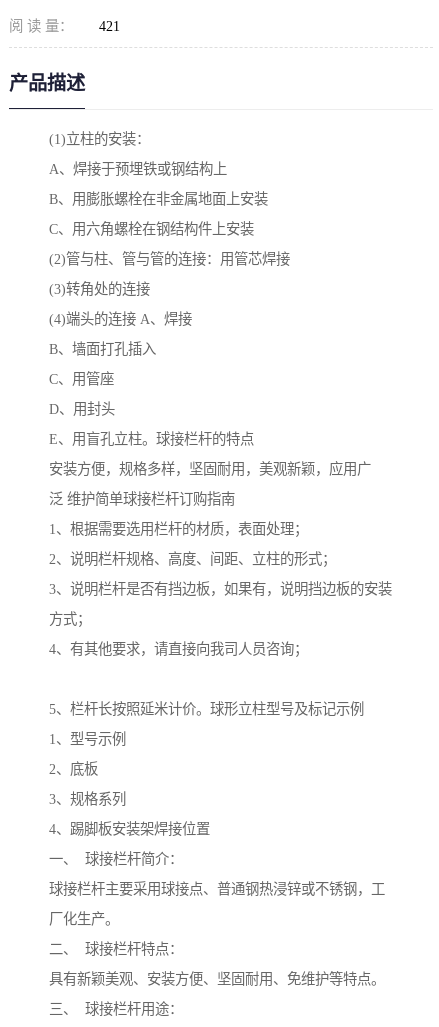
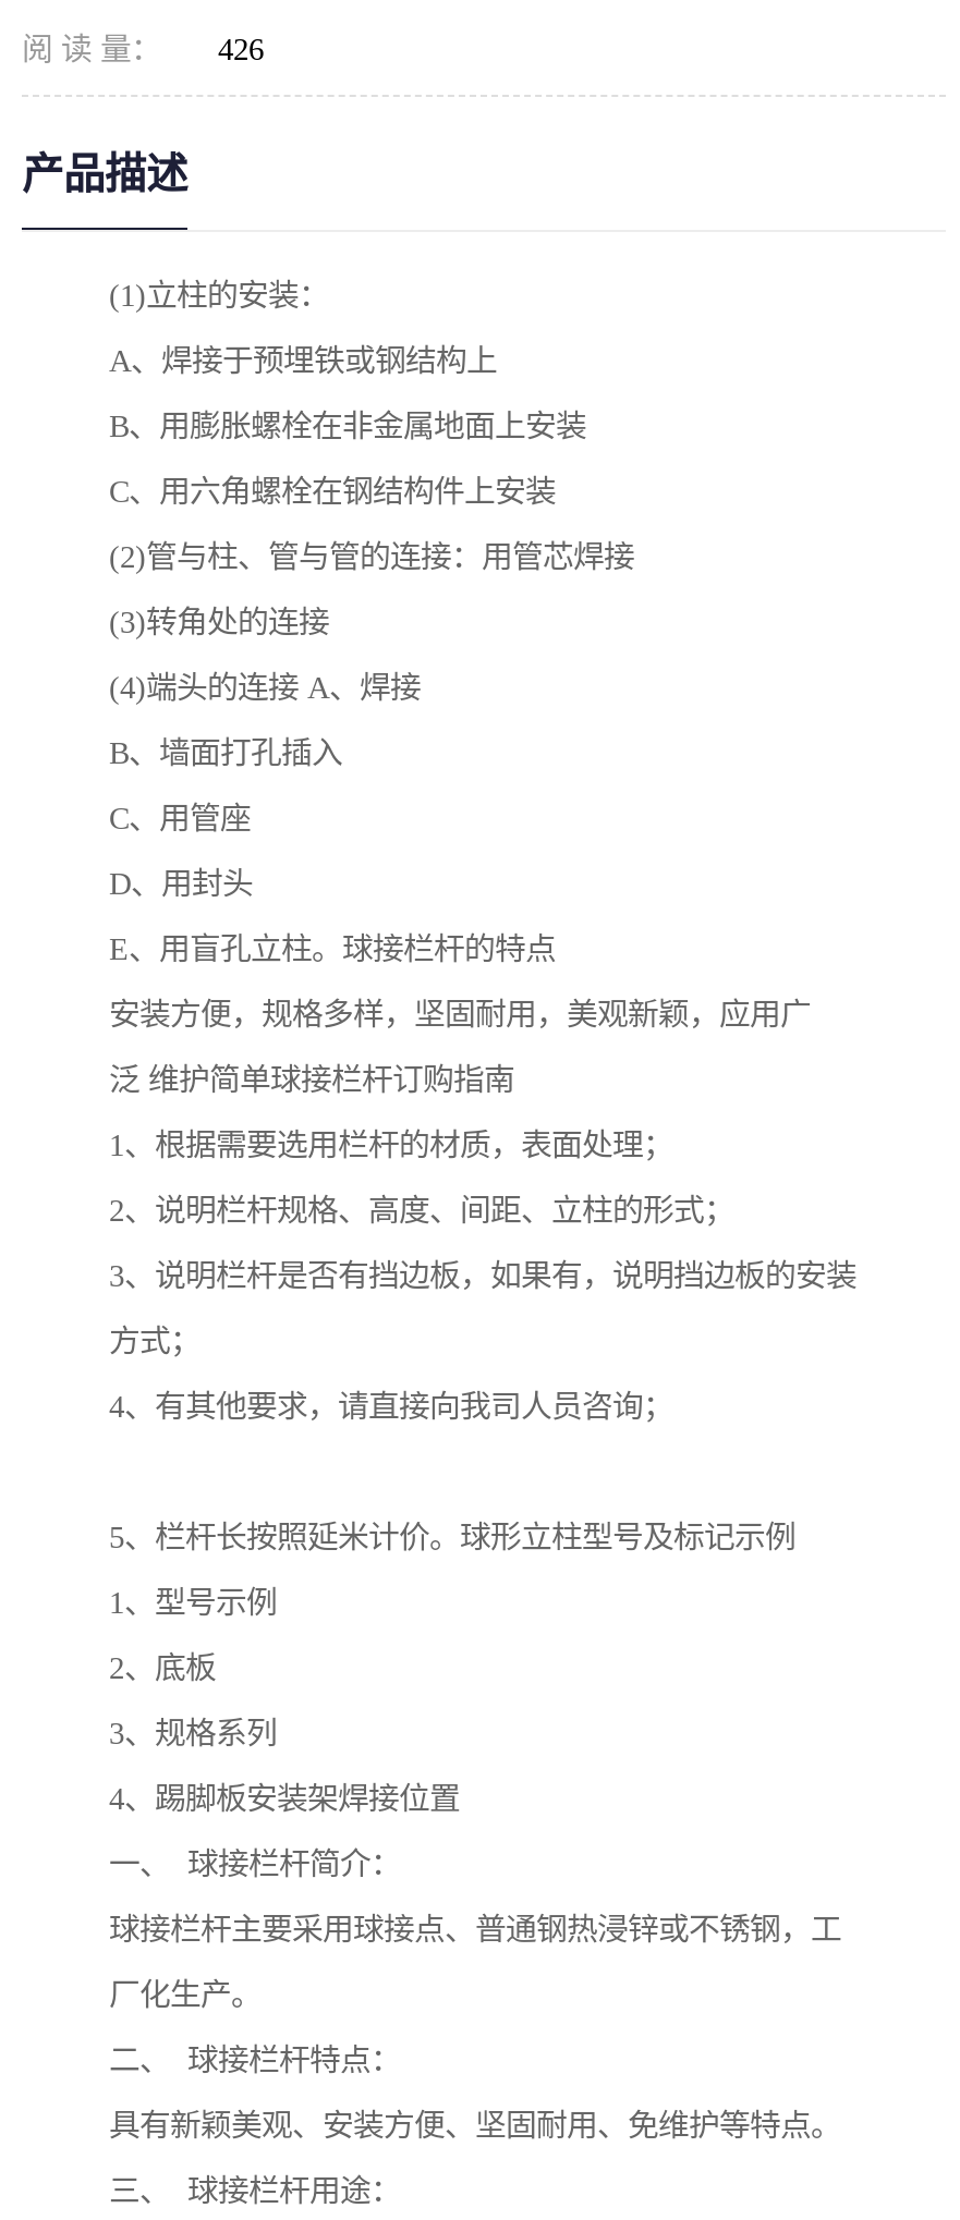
- 阅 读 量： 421
+ 阅 读 量： 426
